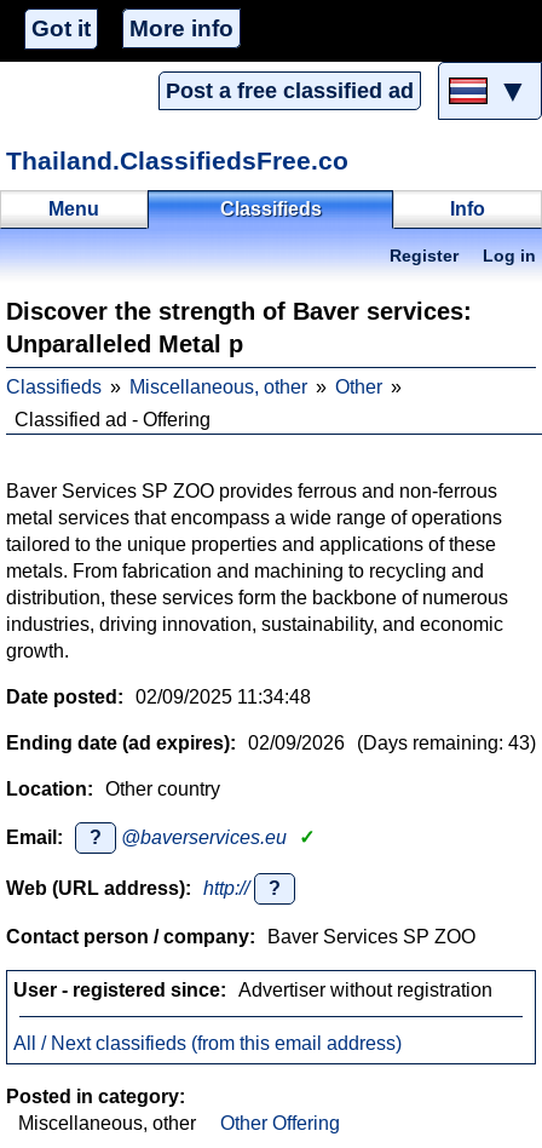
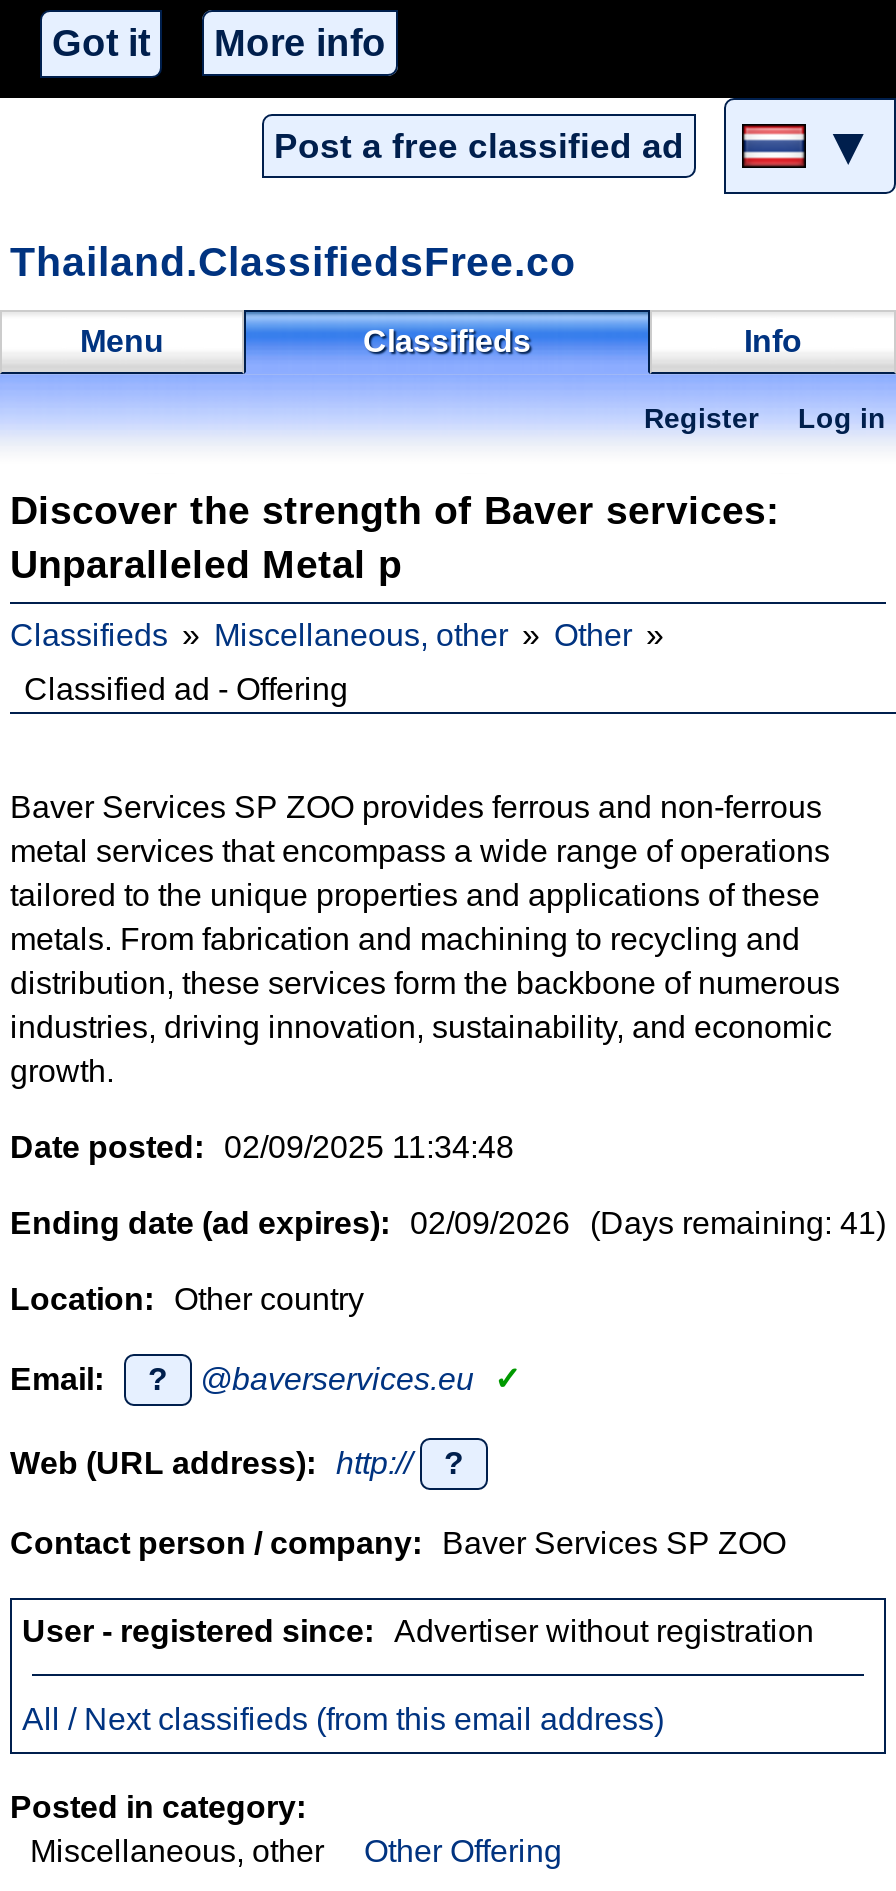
- Ending date (ad expires): 02/09/2026 (Days remaining: 43)
+ Ending date (ad expires): 02/09/2026 (Days remaining: 41)
